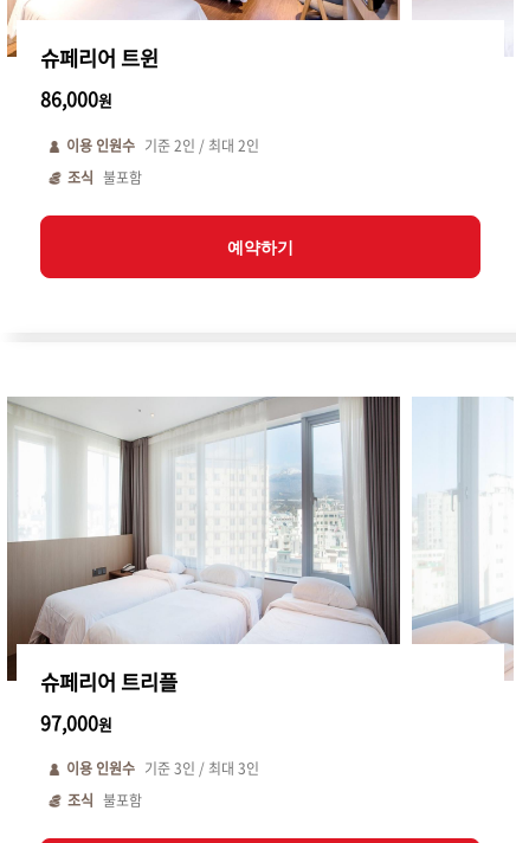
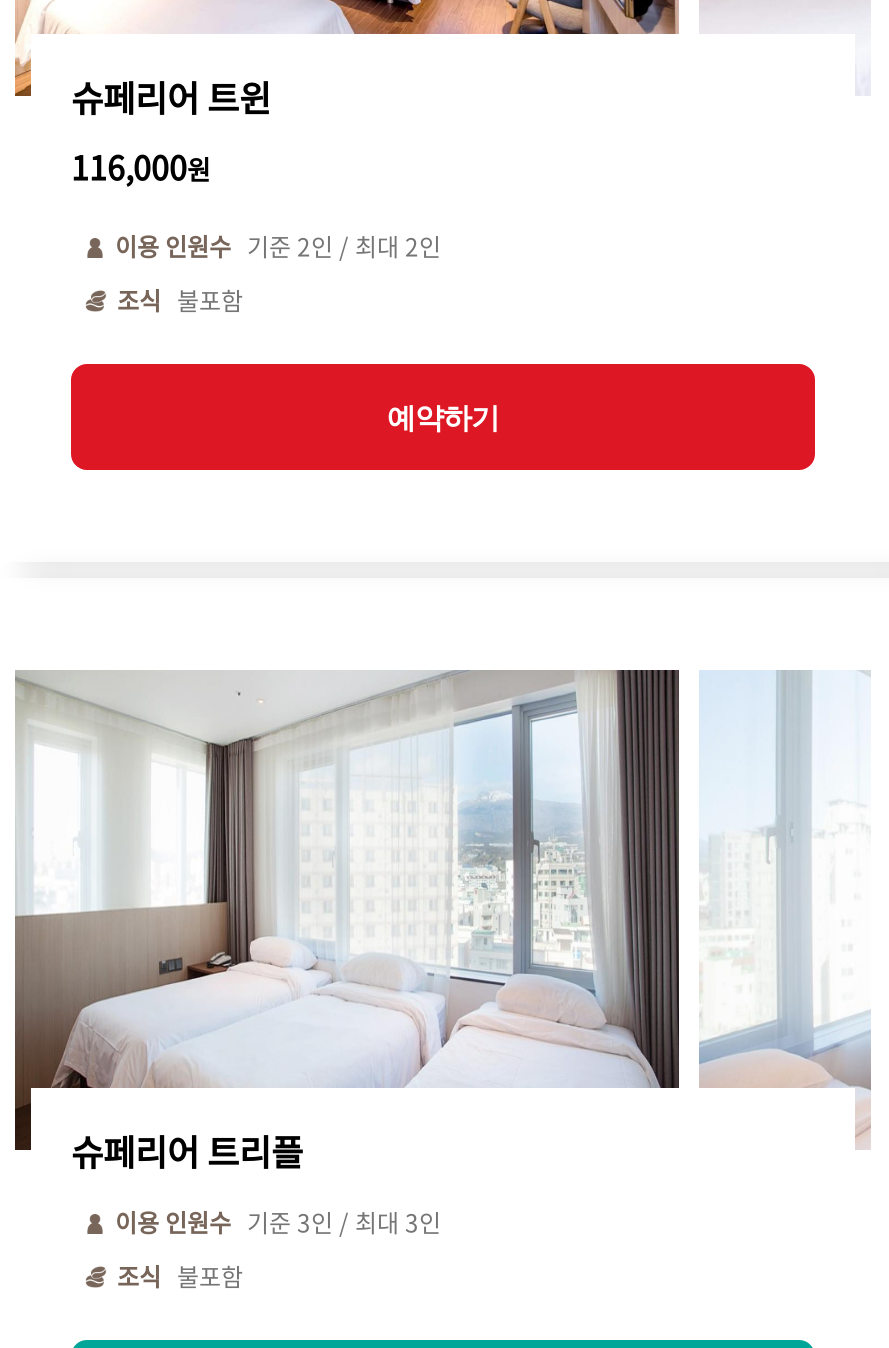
- 86,000원
+ 116,000원

- 97,000원
